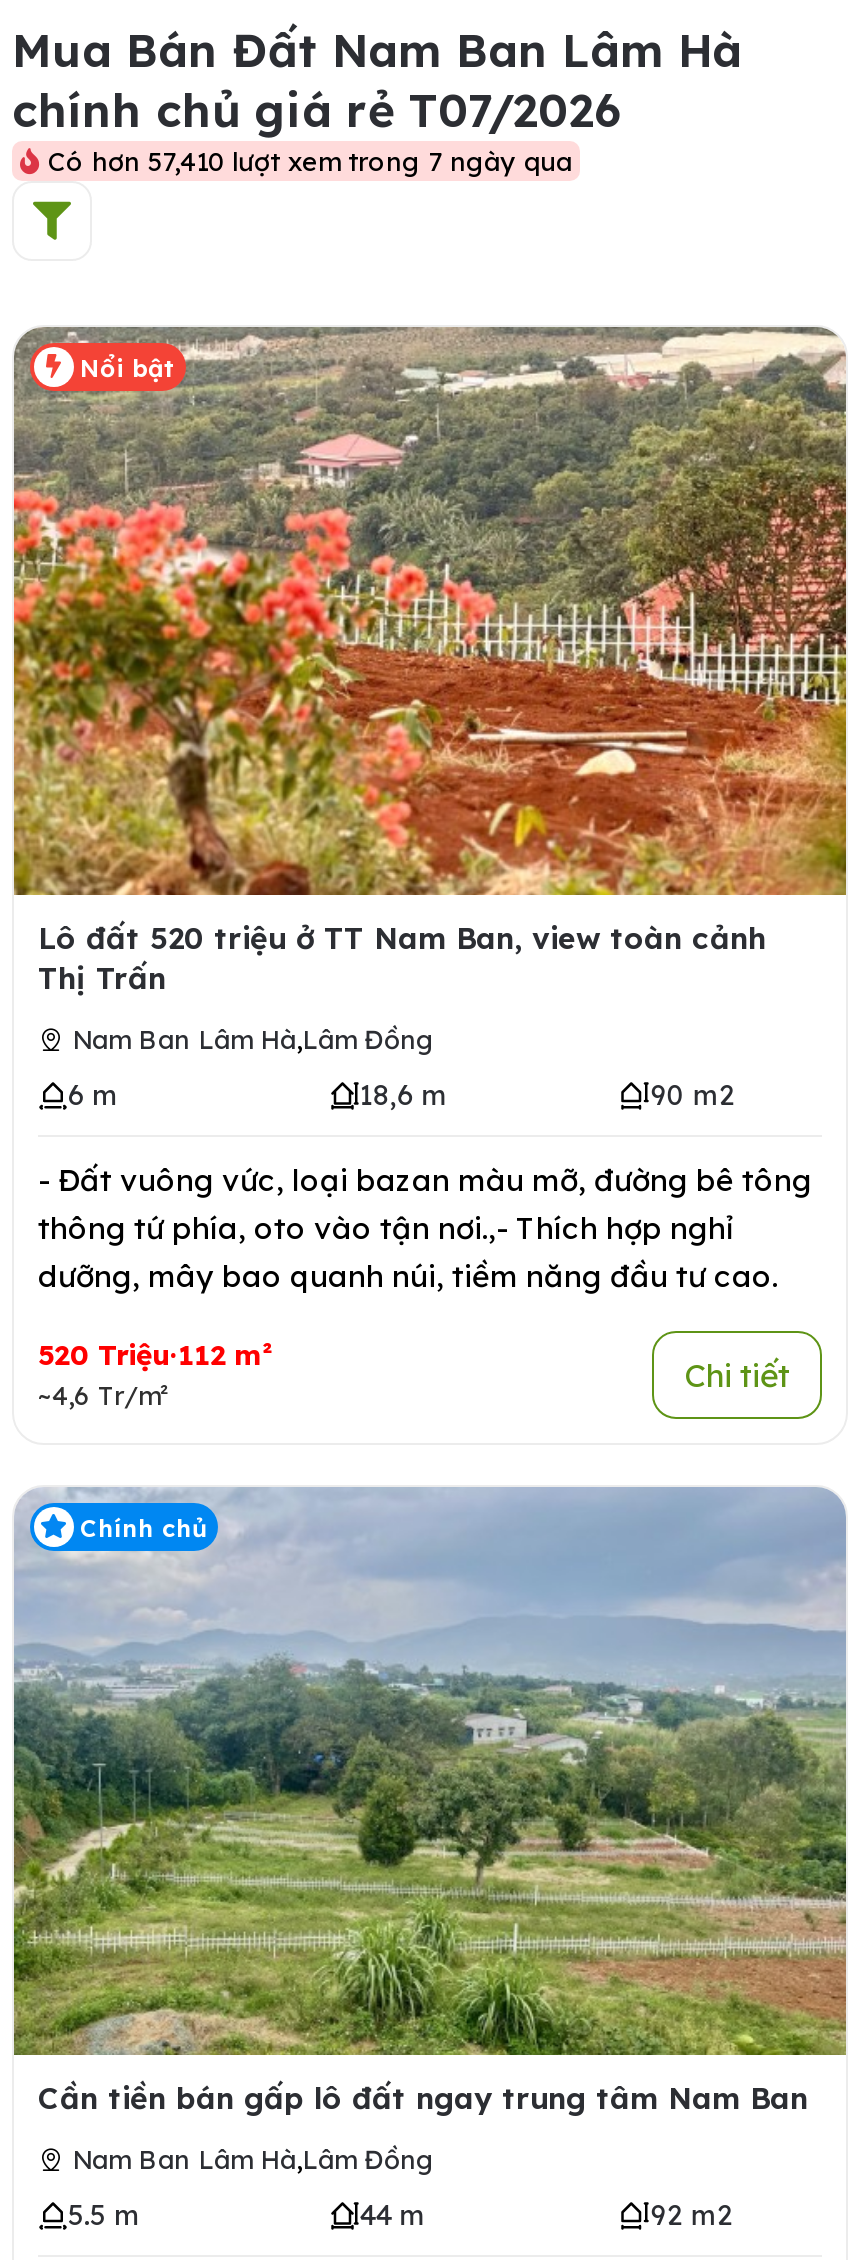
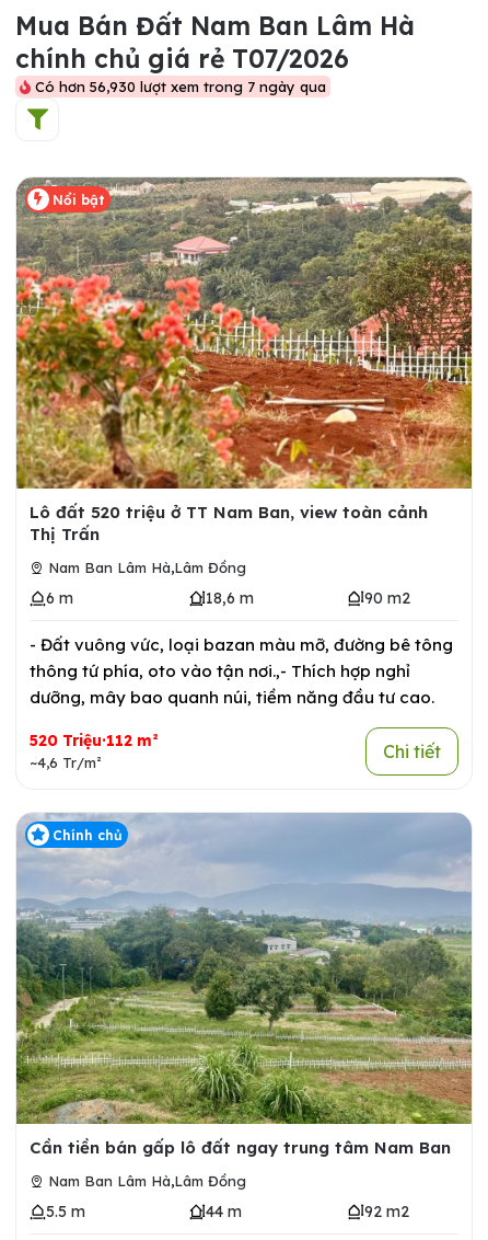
- Có hơn 57,410 lượt xem trong 7 ngày qua
+ Có hơn 56,930 lượt xem trong 7 ngày qua
